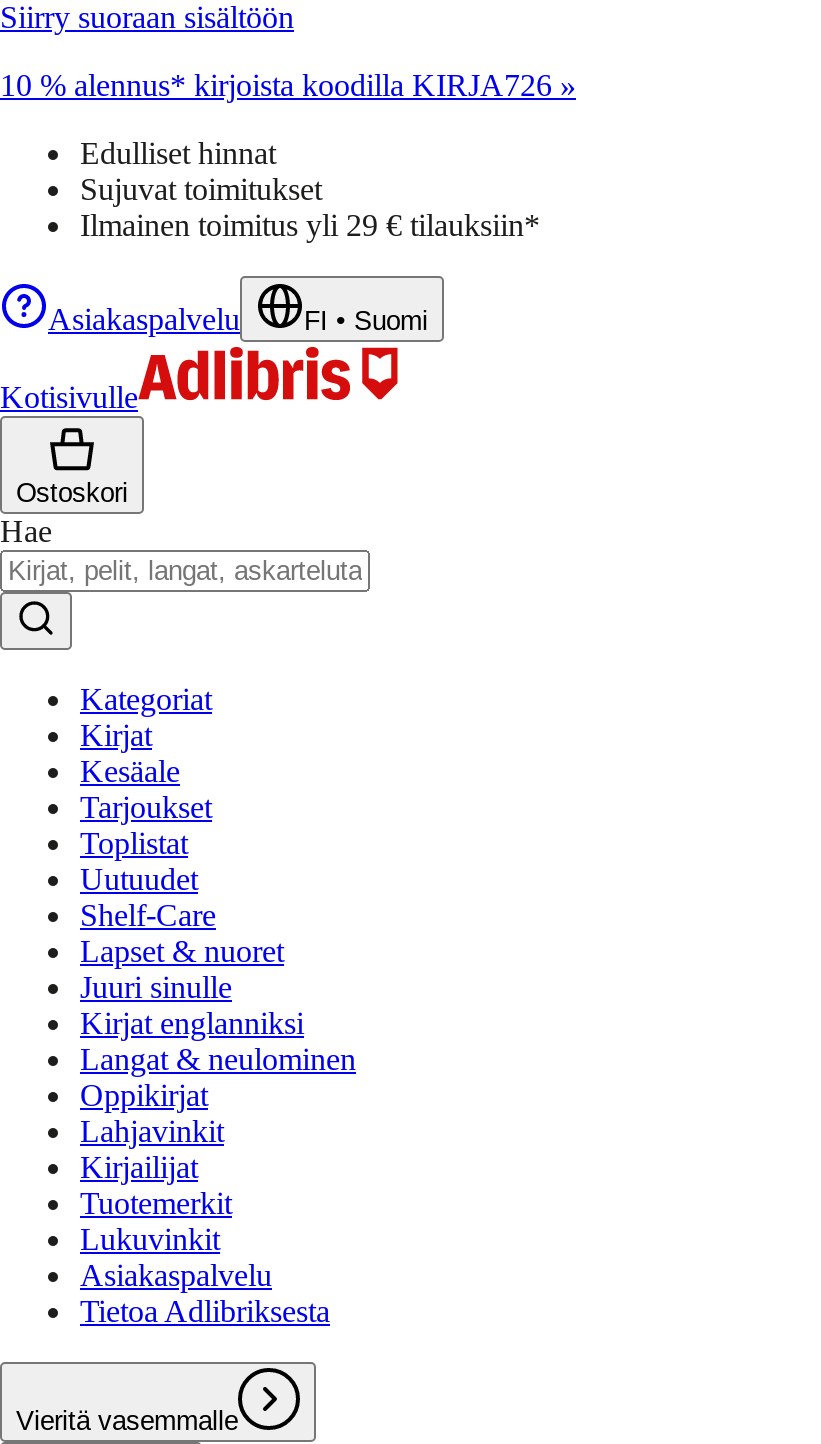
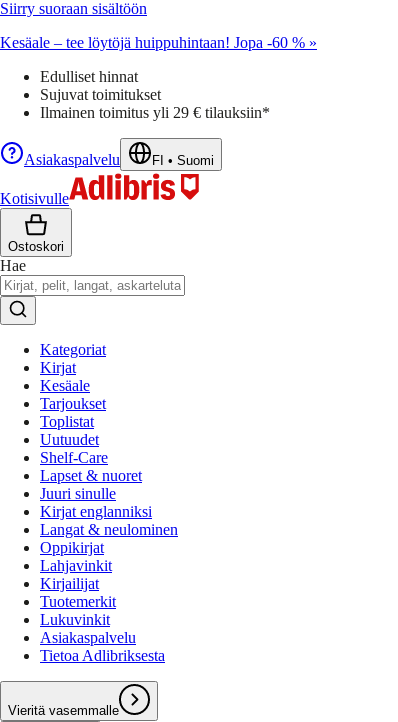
- 10 % alennus* kirjoista koodilla KIRJA726 »
+ Kesäale – tee löytöjä huippuhintaan! Jopa -60 % »
